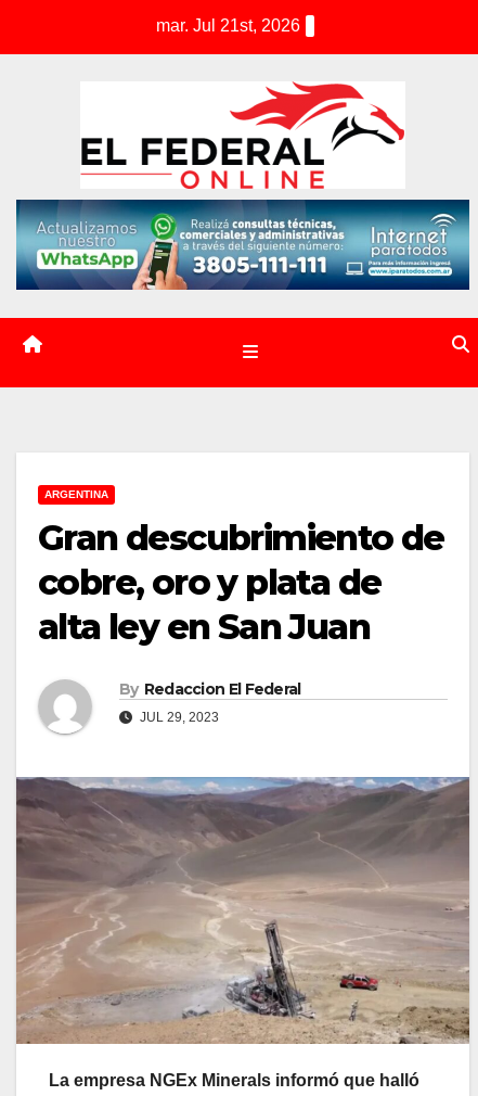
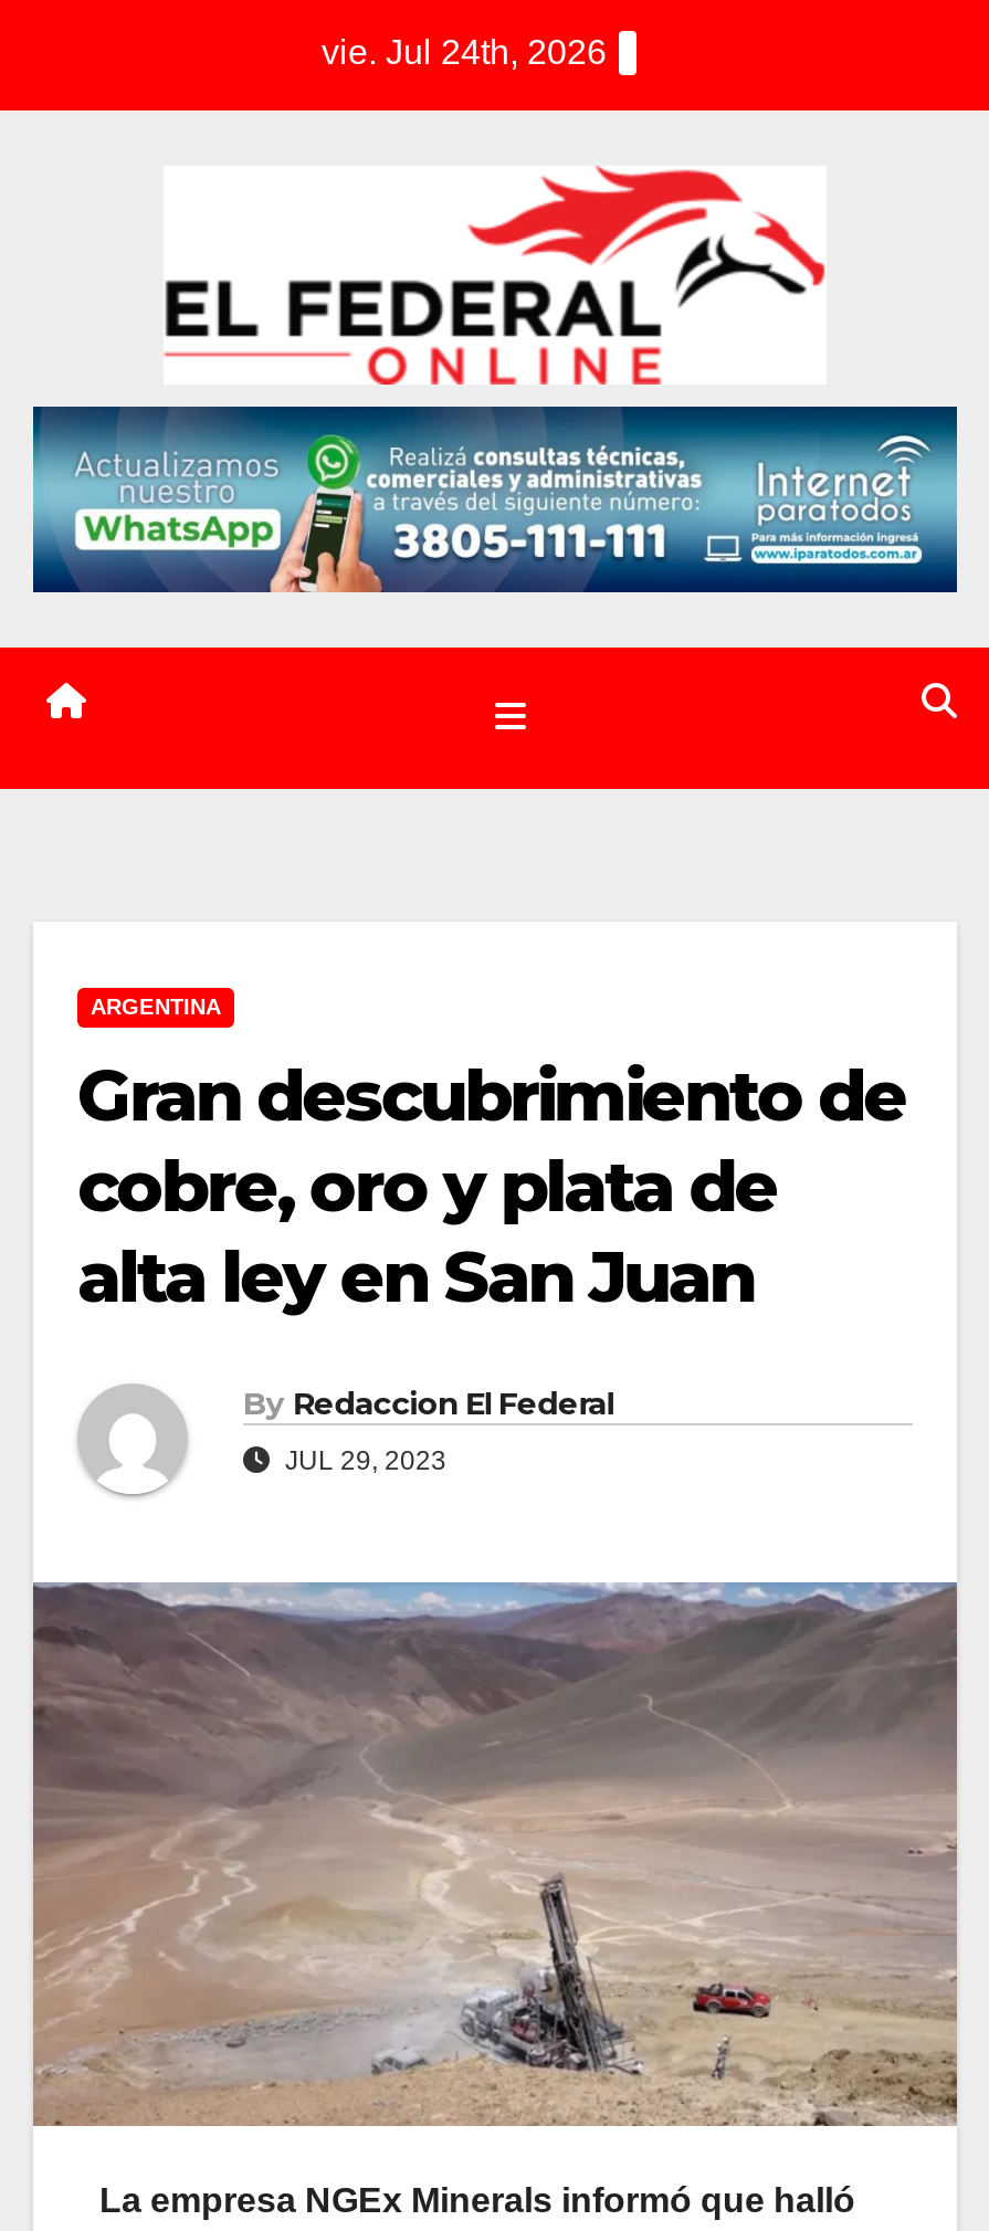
- mar. Jul 21st, 2026
+ vie. Jul 24th, 2026
